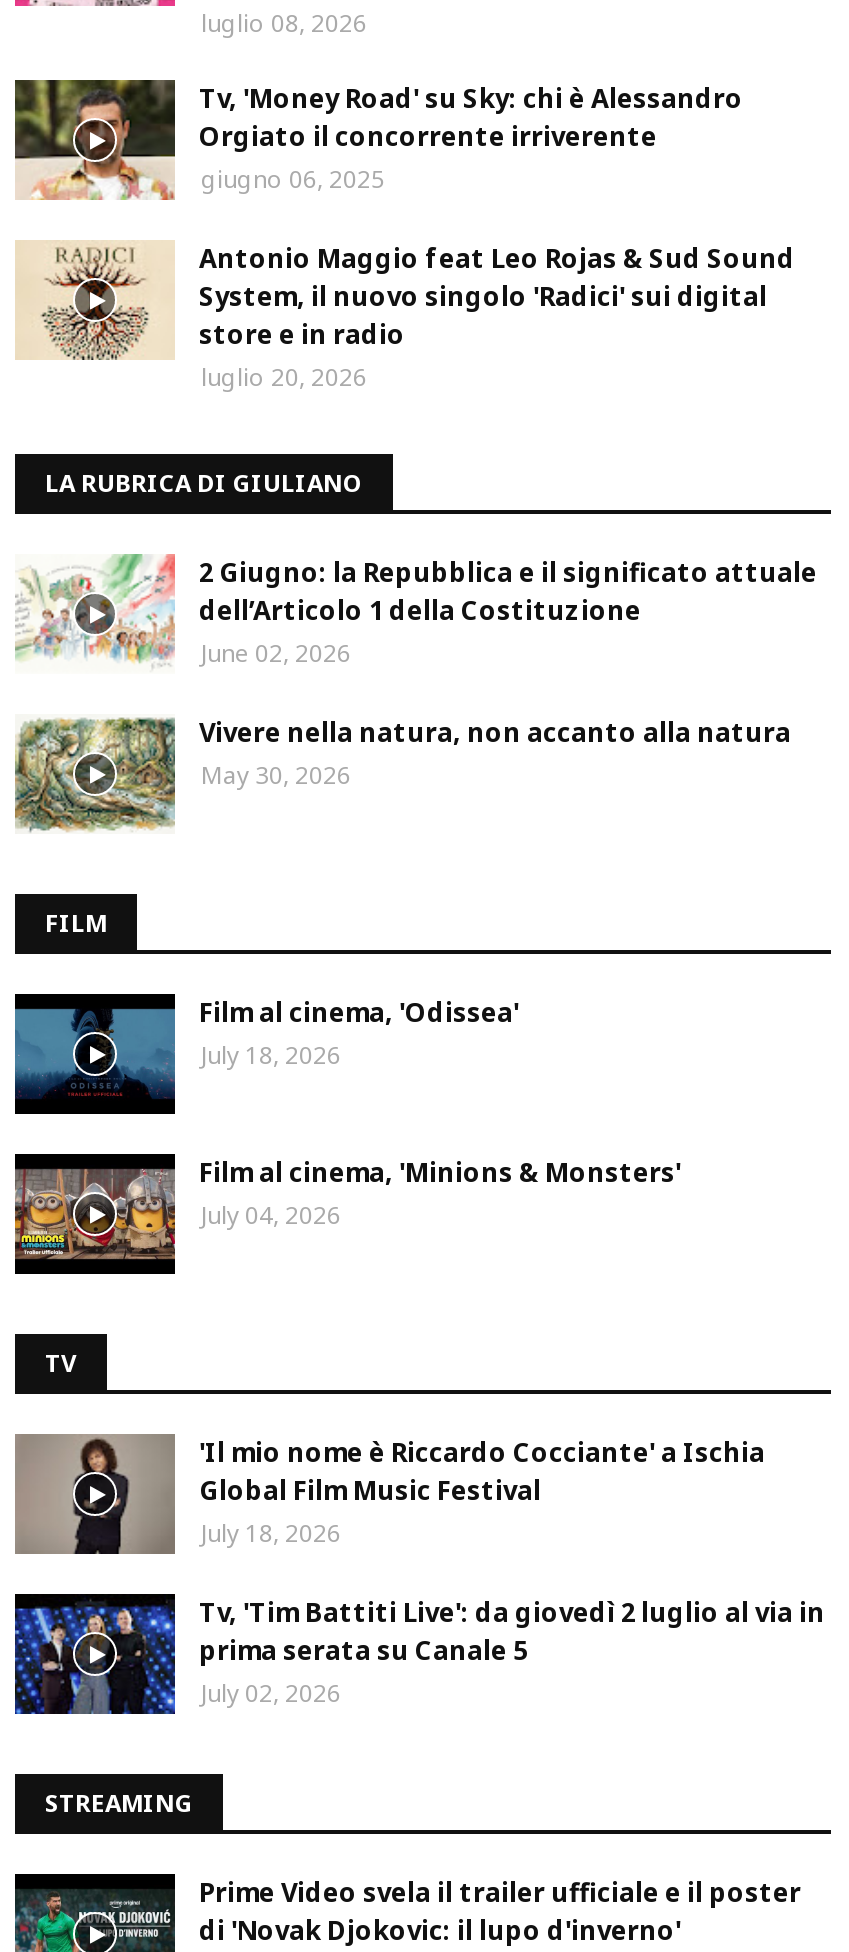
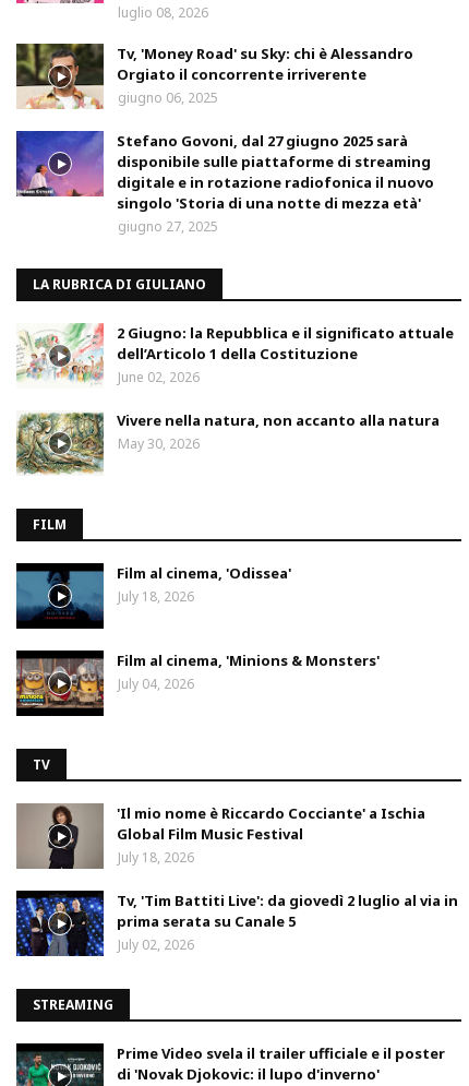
- [image]
- Antonio Maggio feat Leo Rojas & Sud Sound
- System, il nuovo singolo 'Radici' sui digital
- store e in radio
- luglio 20, 2026
+ [image]
+ Stefano Govoni, dal 27 giugno 2025 sarà
+ disponibile sulle piattaforme di streaming
+ digitale e in rotazione radiofonica il nuovo
+ singolo 'Storia di una notte di mezza età'
+ giugno 27, 2025
